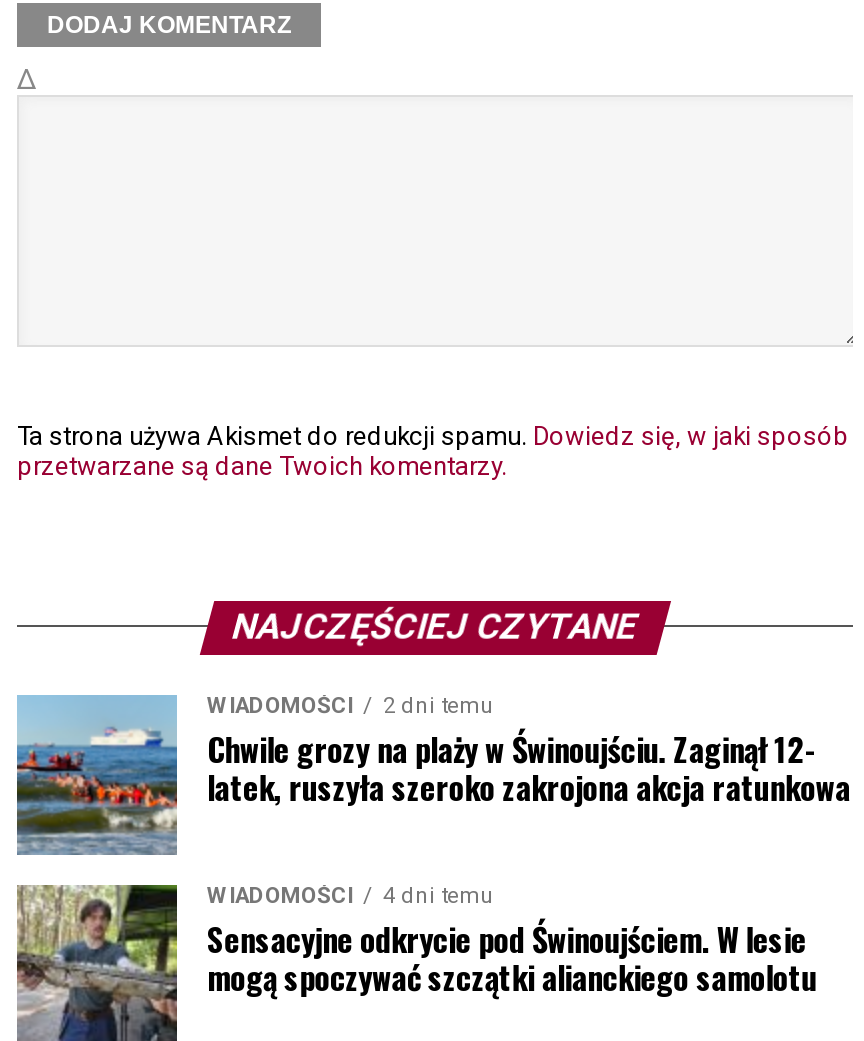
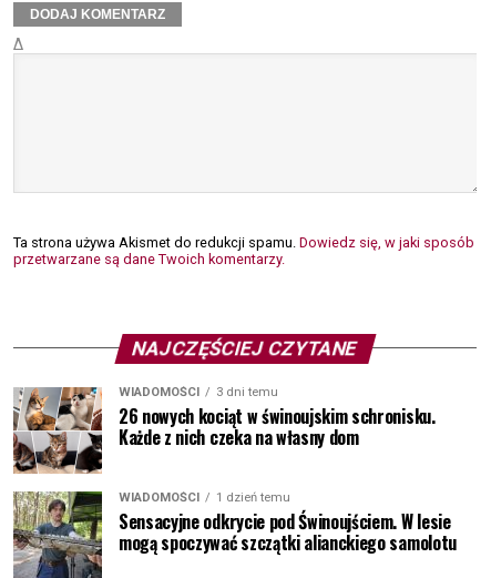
- [image]
- 2 dni temu
- Chwile grozy na plaży w Świnoujściu. Zaginął 12-
- latek, ruszyła szeroko zakrojona akcja ratunkowa
+ [image]
+ 3 dni temu
+ 26 nowych kociąt w świnoujskim schronisku.
+ Każde z nich czeka na własny dom

- WIADOMOŚCI 4 dni temu
+ WIADOMOŚCI 1 dzień temu
